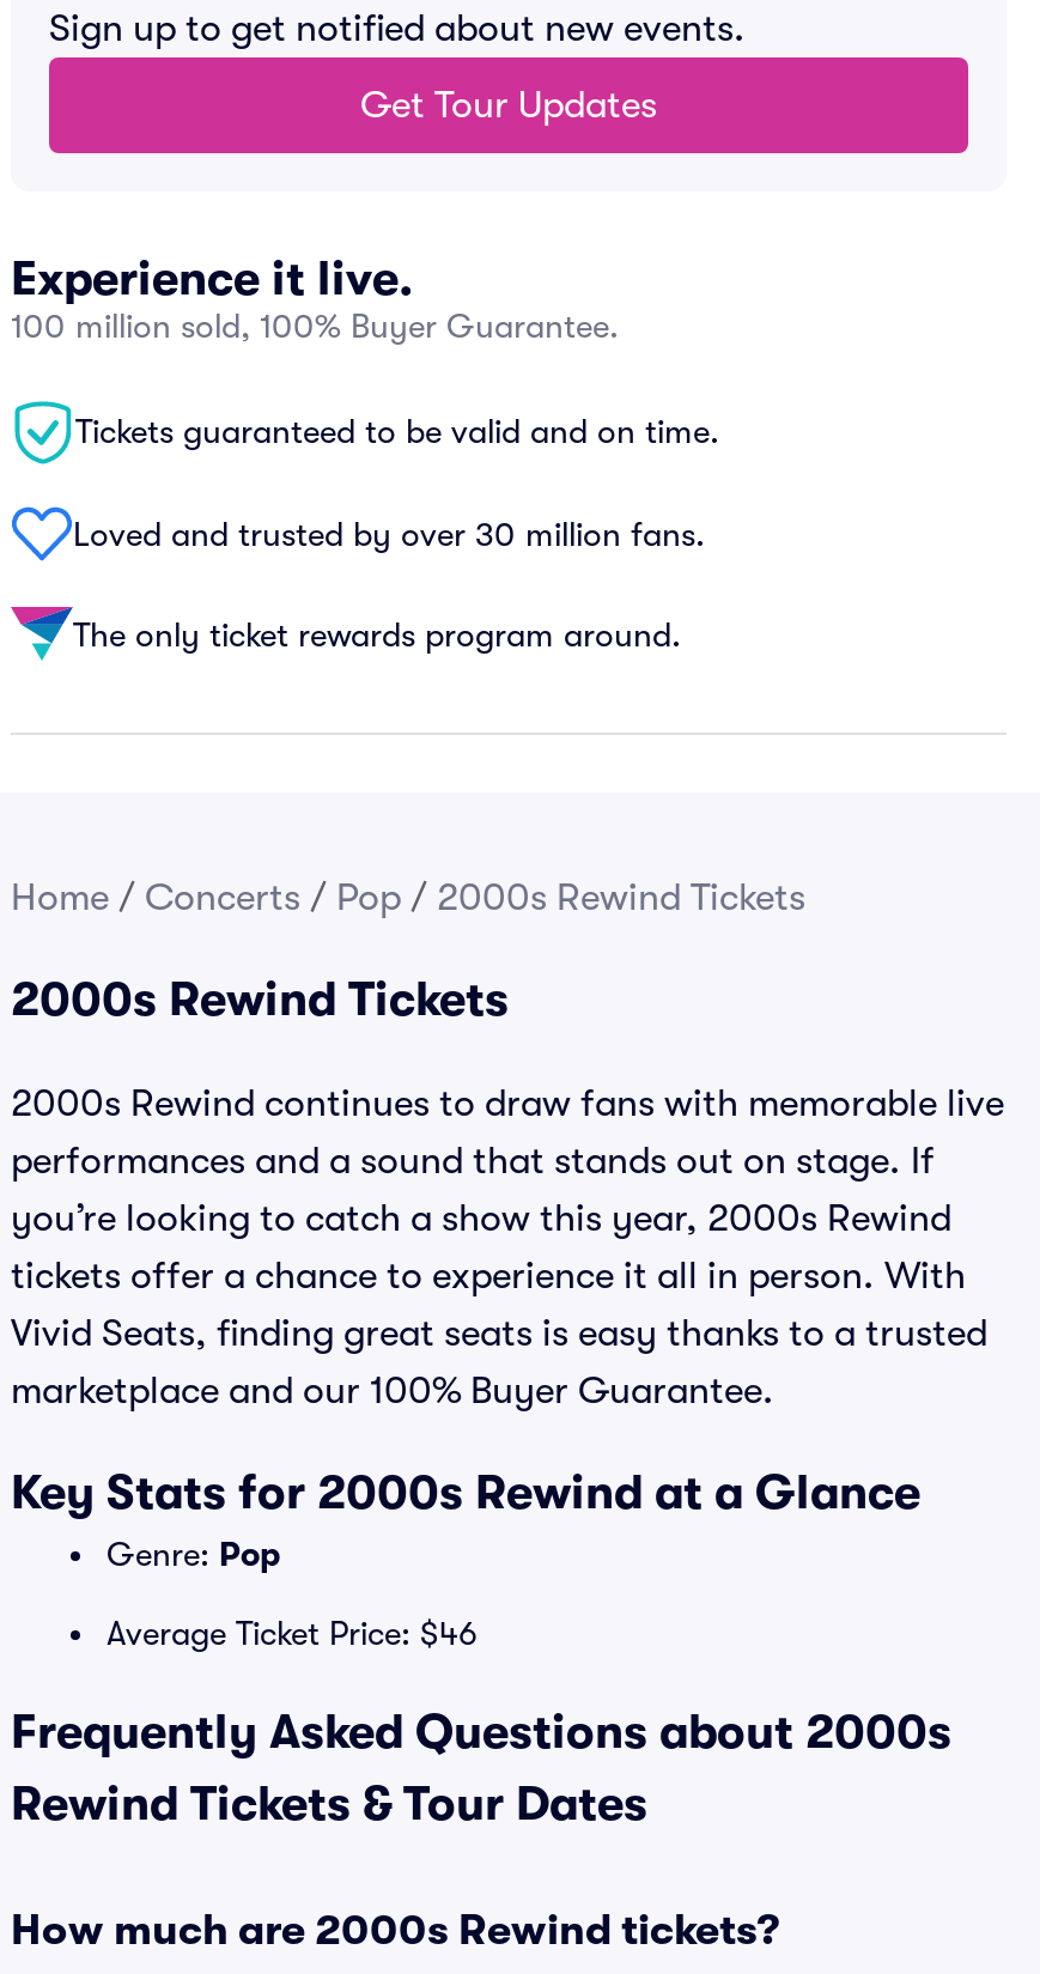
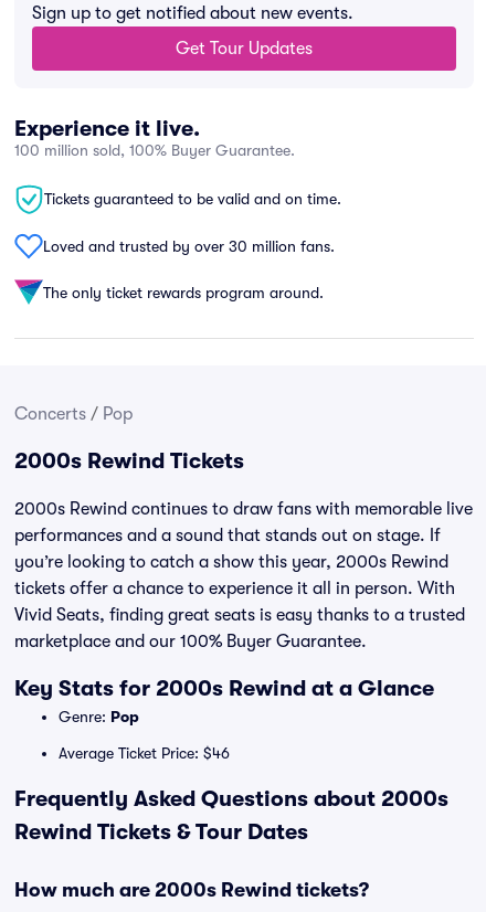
- Home / Concerts / Pop / 2000s Rewind Tickets
+ Concerts / Pop
